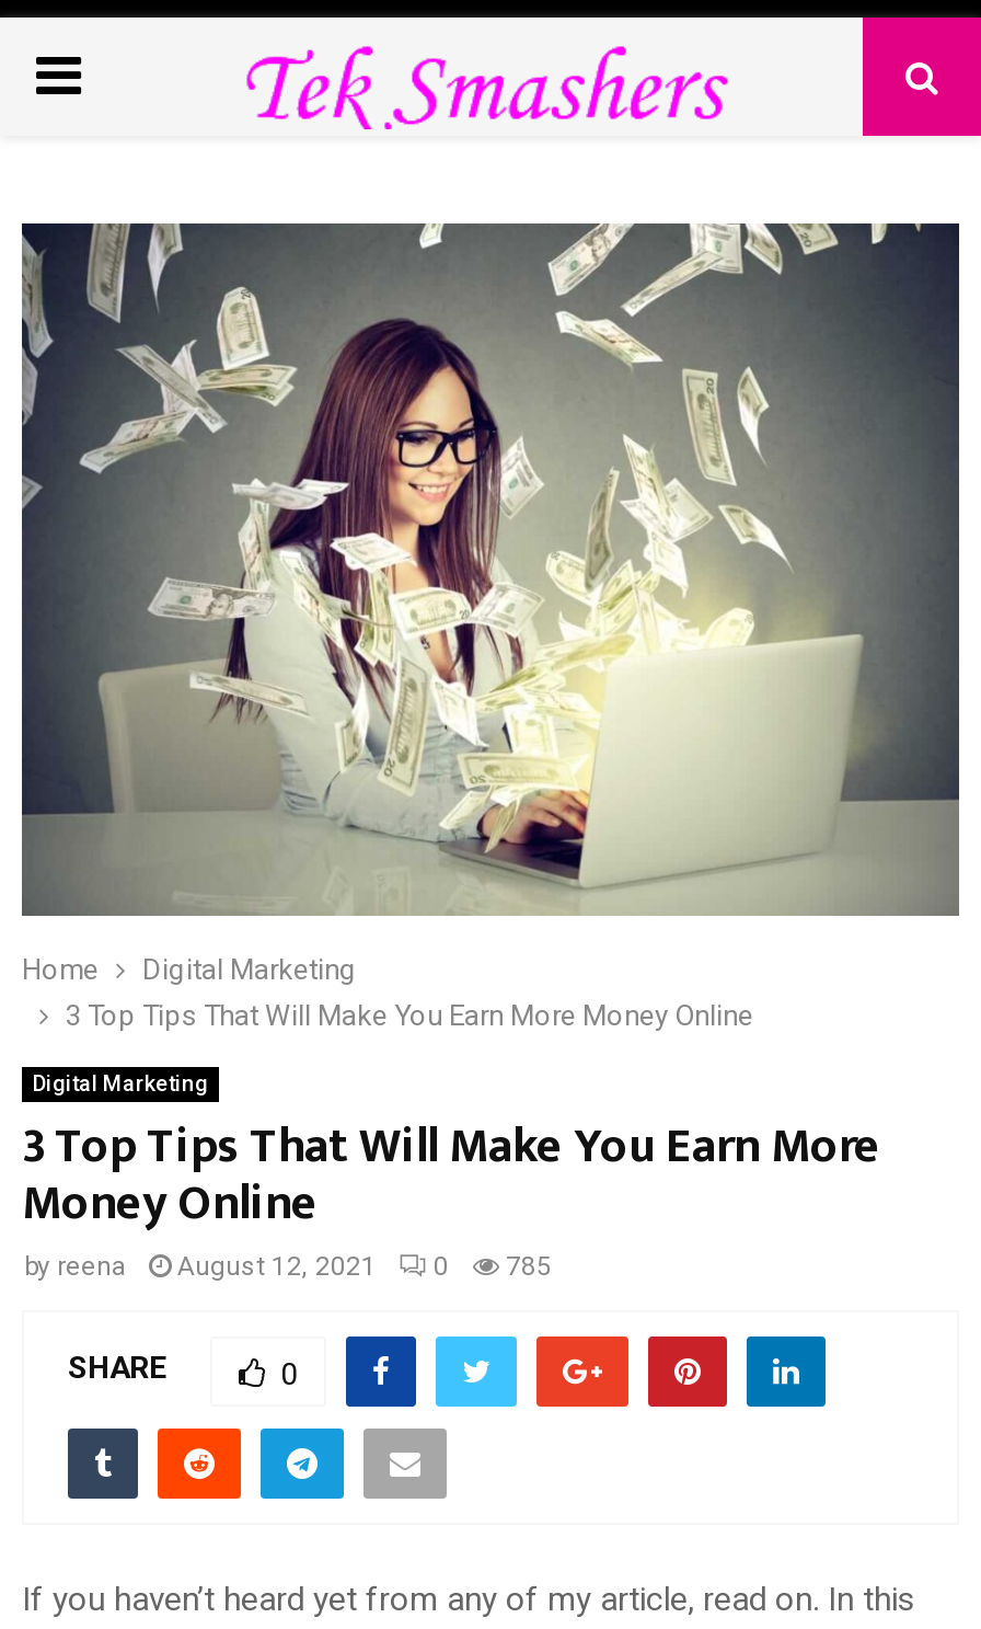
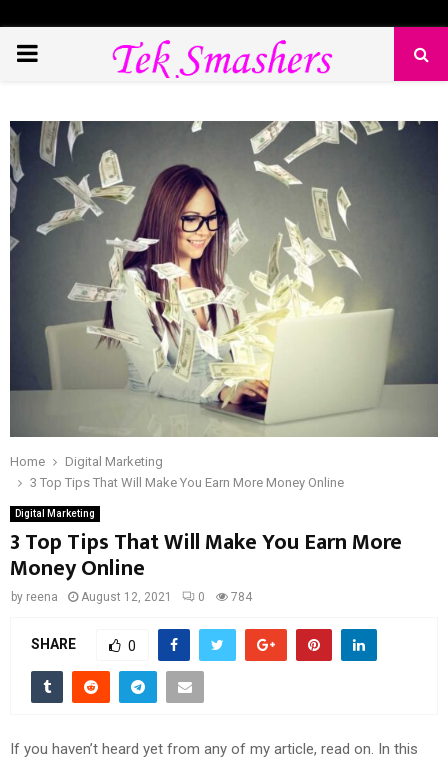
- by reena August 12, 2021 0 785
+ by reena August 12, 2021 0 784
